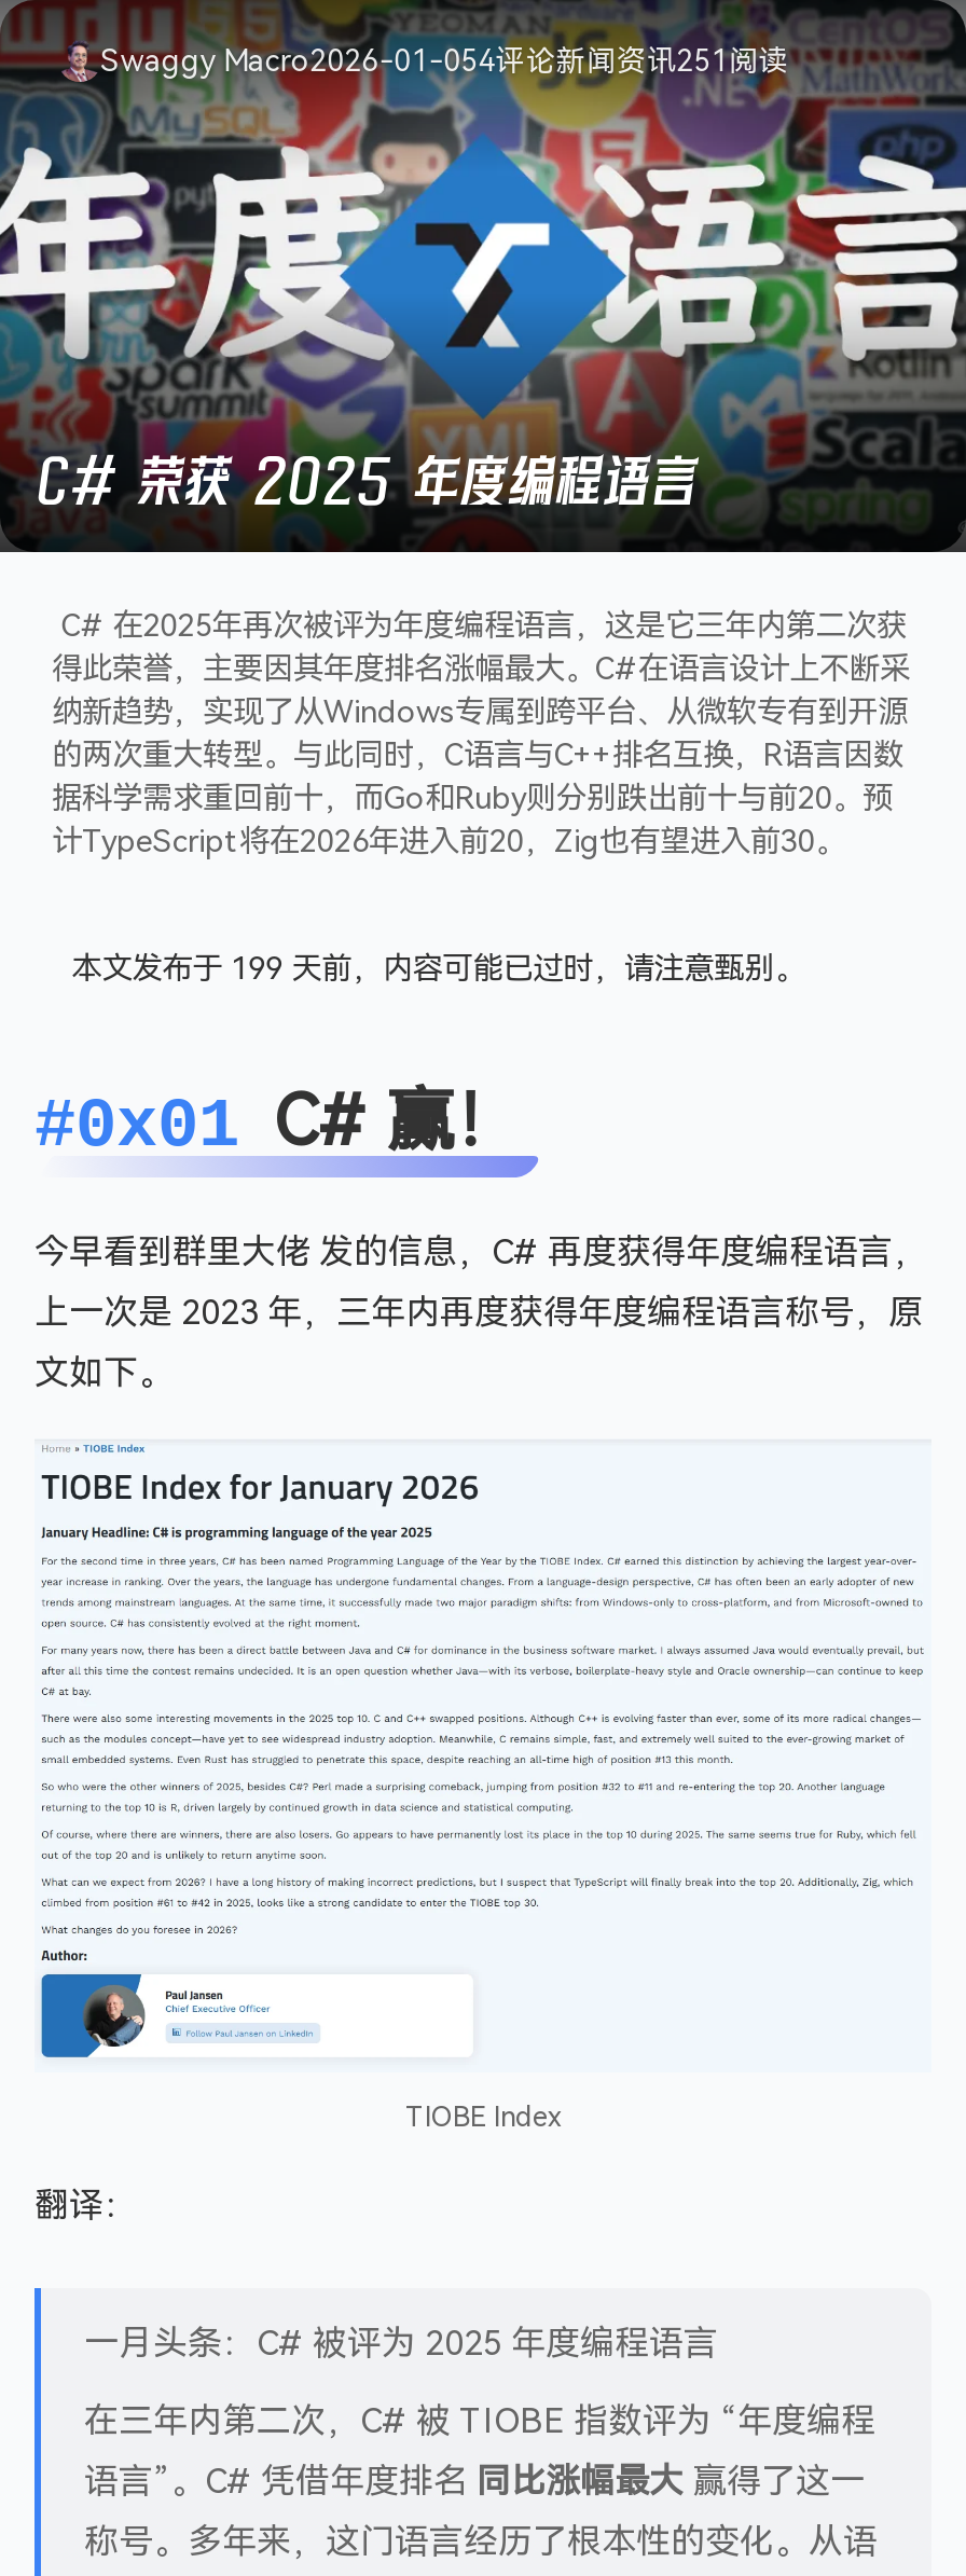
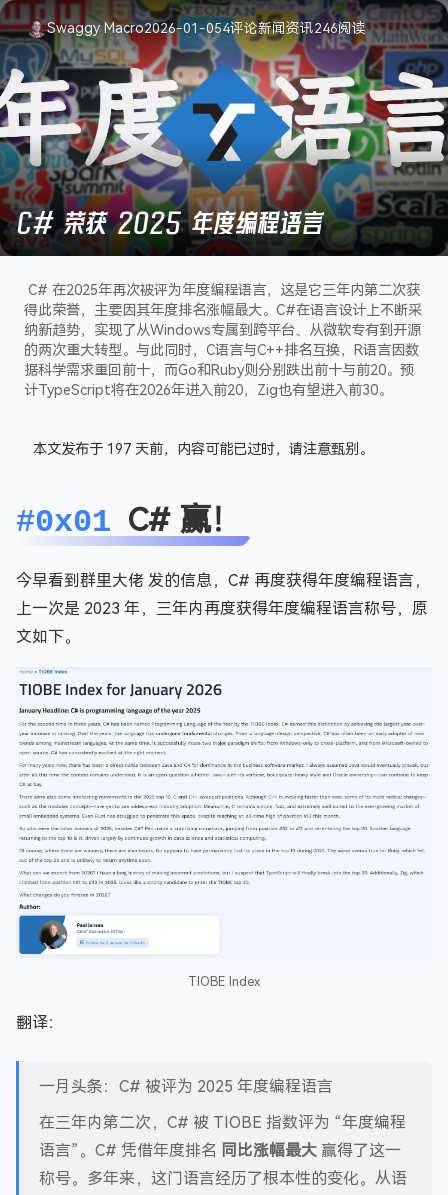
- Swaggy Macro2026-01-054评论新闻资讯251阅读
+ Swaggy Macro2026-01-054评论新闻资讯246阅读

- 本文发布于 199 天前，内容可能已过时，请注意甄别。
+ 本文发布于 197 天前，内容可能已过时，请注意甄别。
